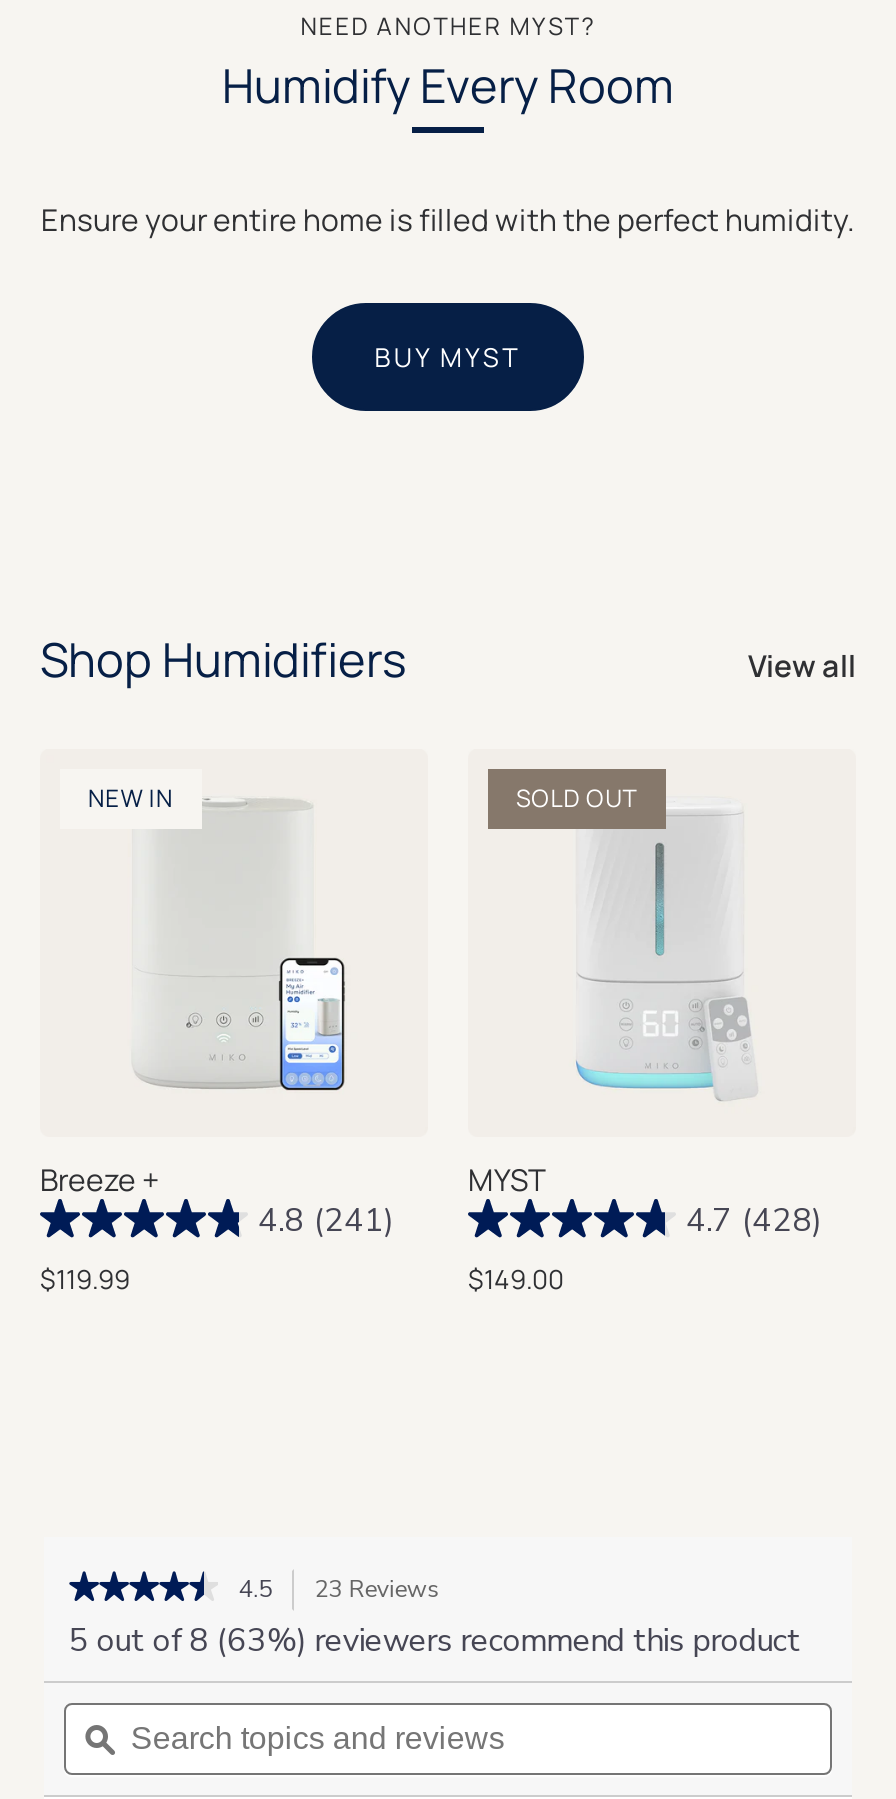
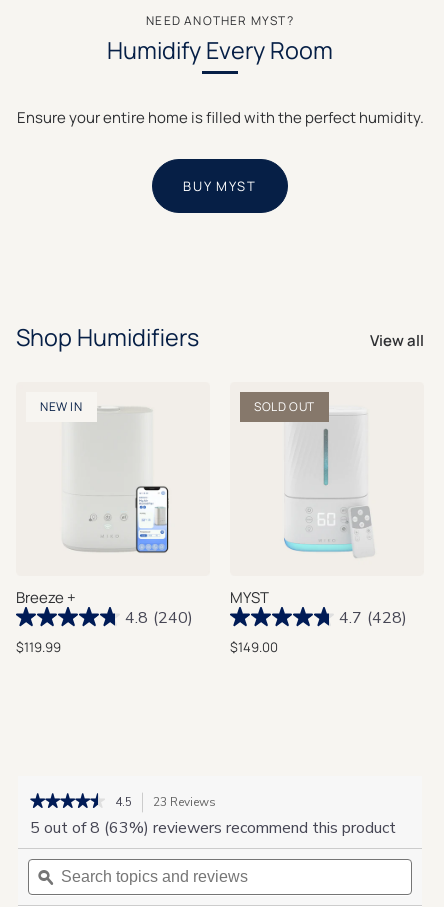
- 4.8 (241)
+ 4.8 (240)
